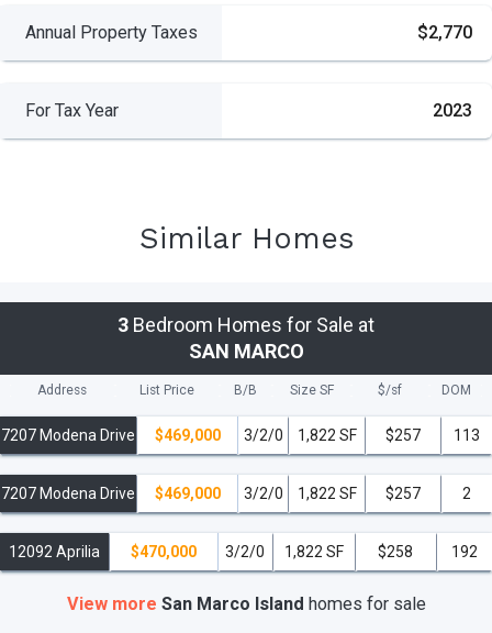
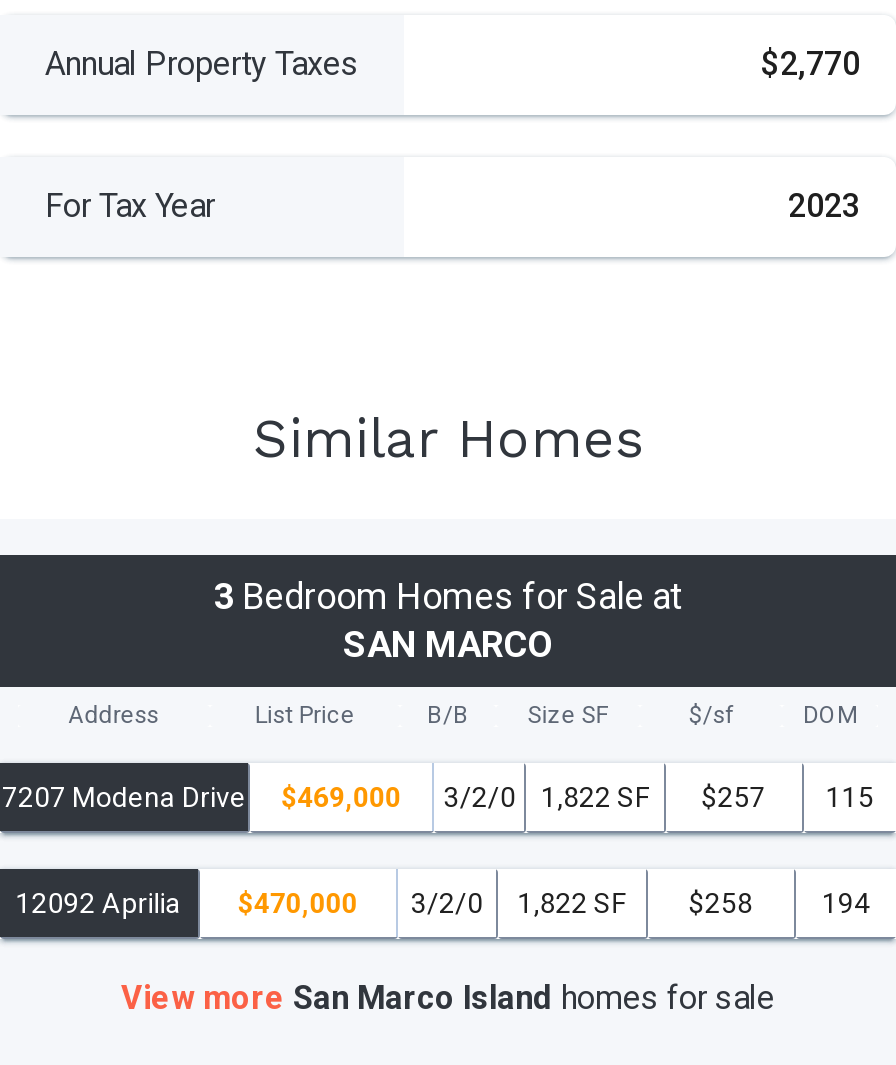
- 113
- 7207 Modena Drive
- $469,000
- 3/2/0
- 1,822 SF
- $257
- 2
+ 115

- 192
+ 194
